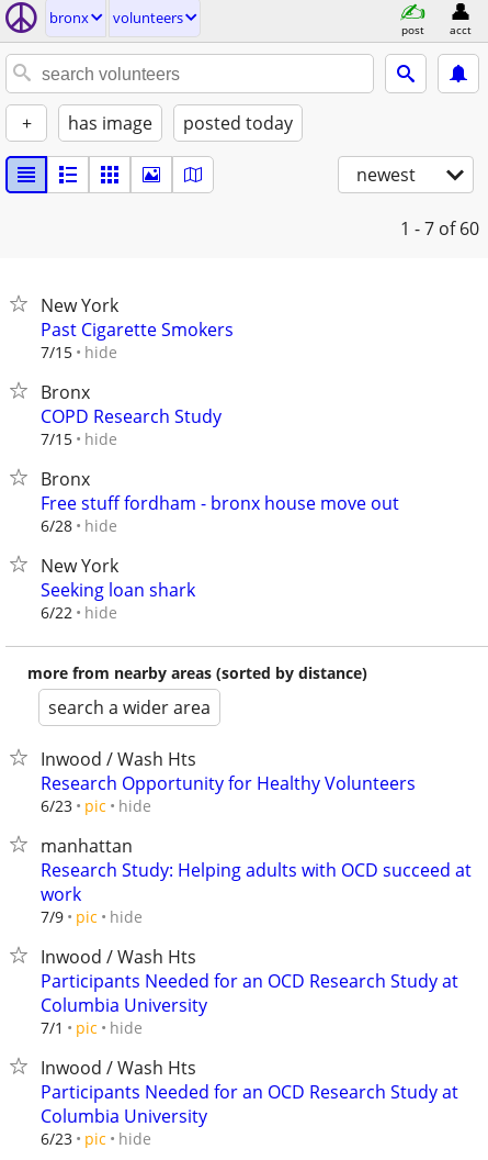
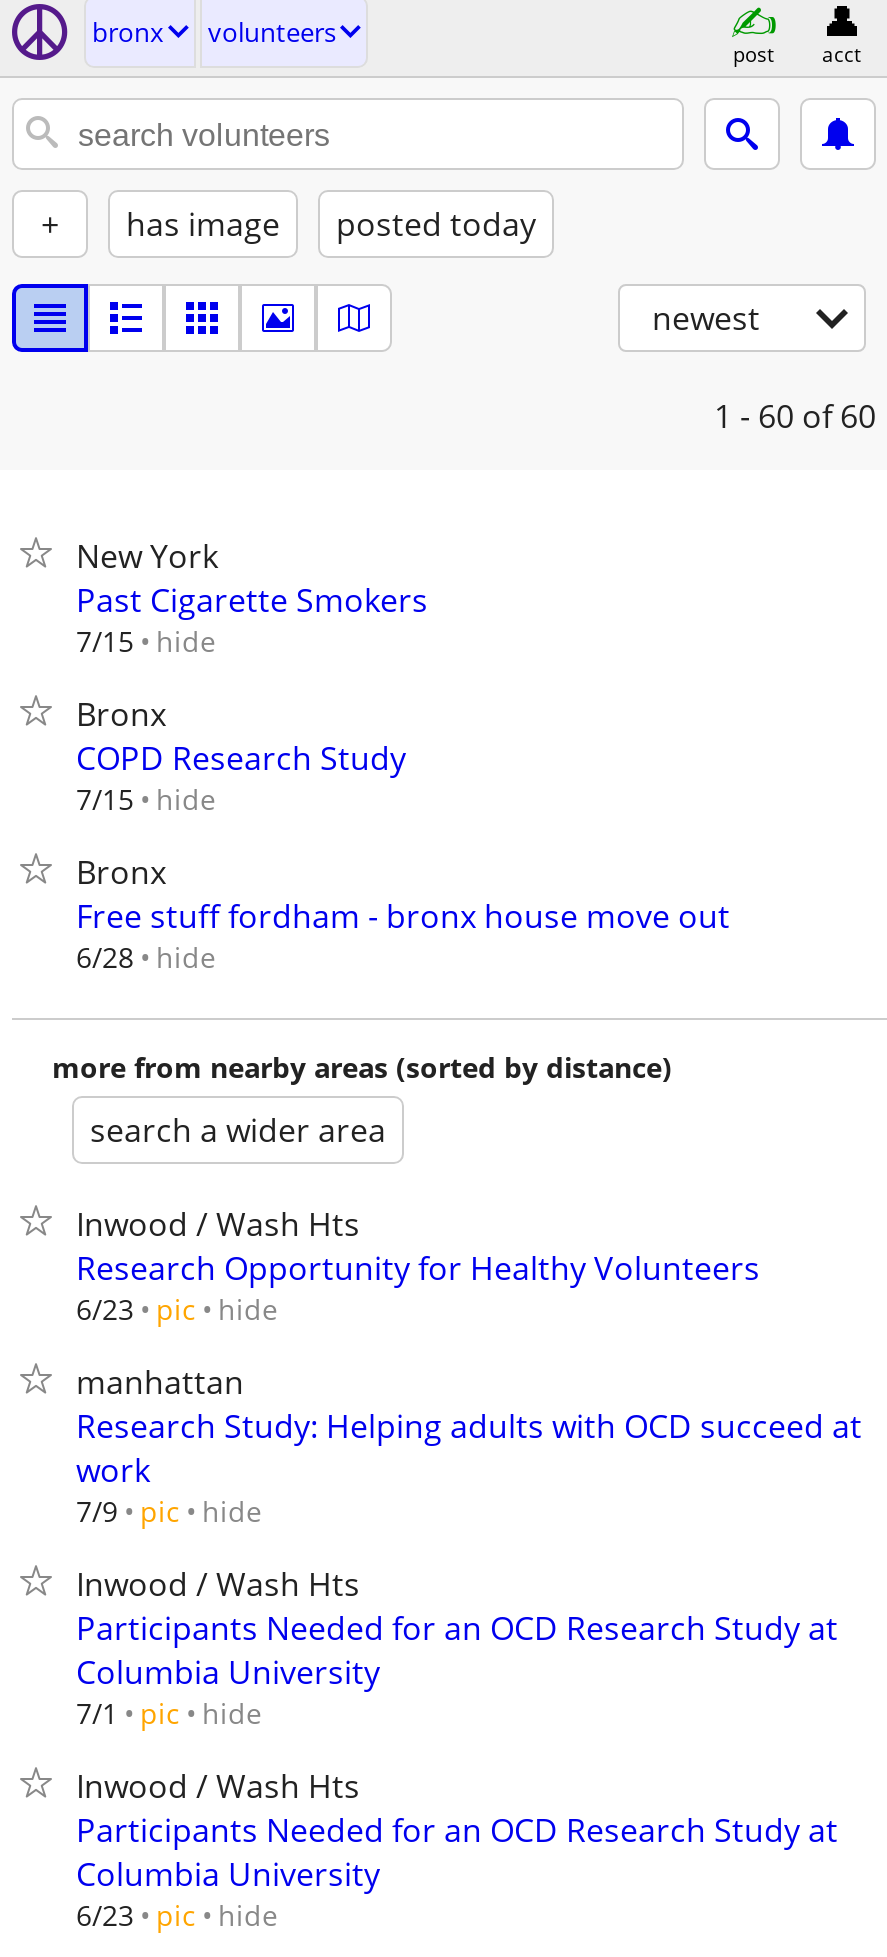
- 1 - 7 of 60
+ 1 - 60 of 60

- New York
- Seeking loan shark
- 6/22 hide
